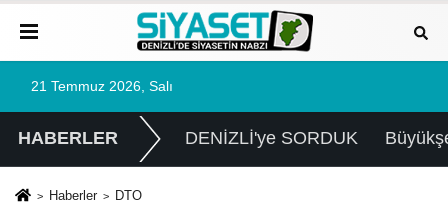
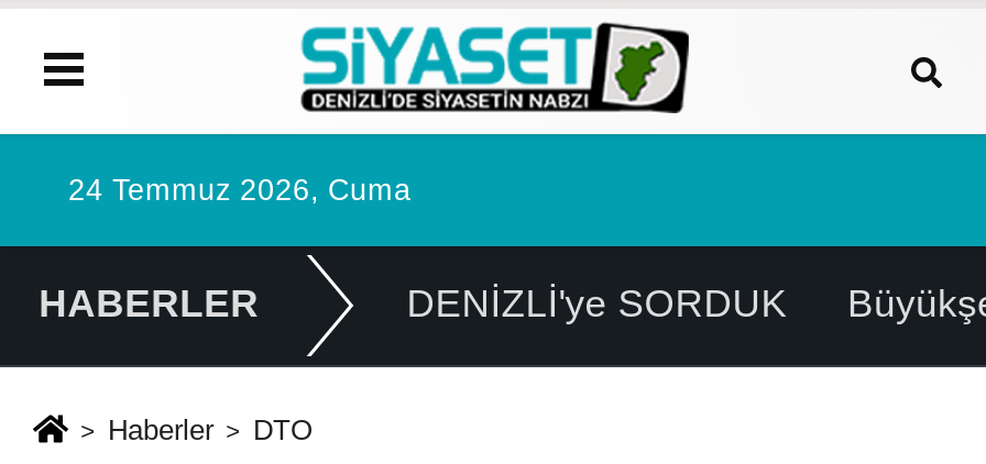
- 21 Temmuz 2026, Salı
+ 24 Temmuz 2026, Cuma
